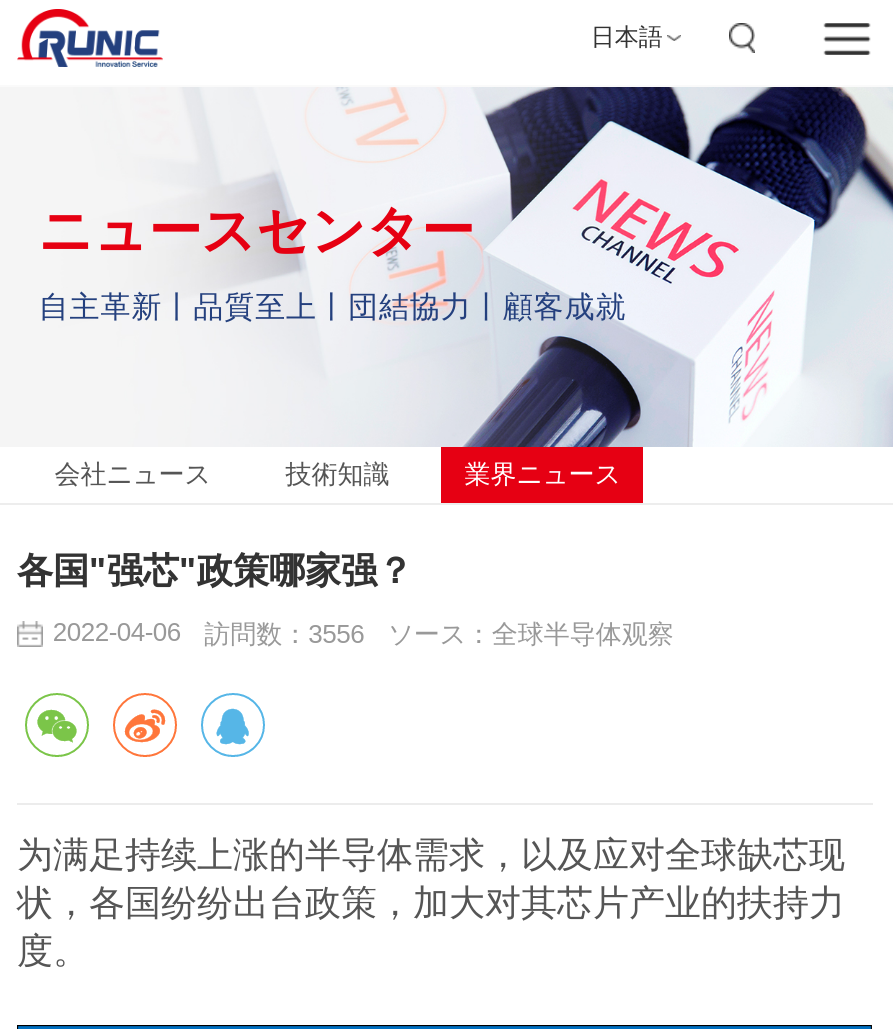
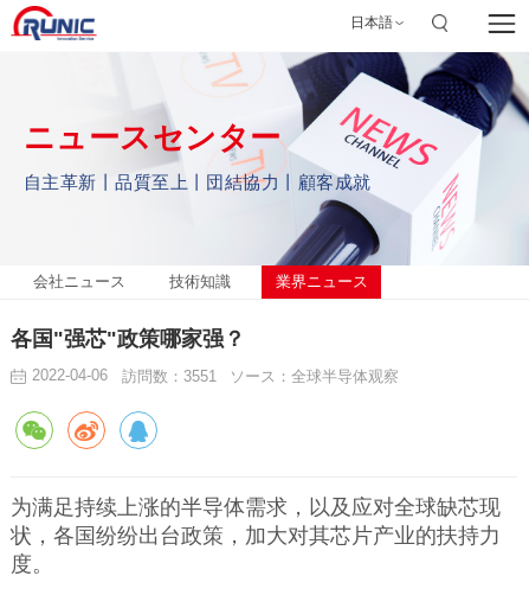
- 2022-04-06 訪問数：3556 ソース：全球半导体观察
+ 2022-04-06 訪問数：3551 ソース：全球半导体观察
